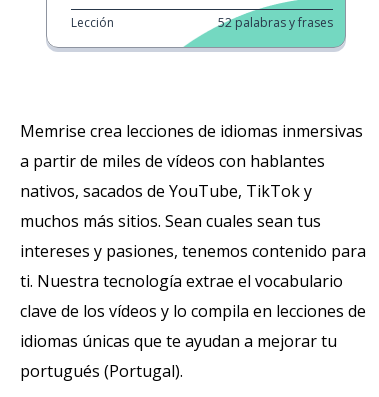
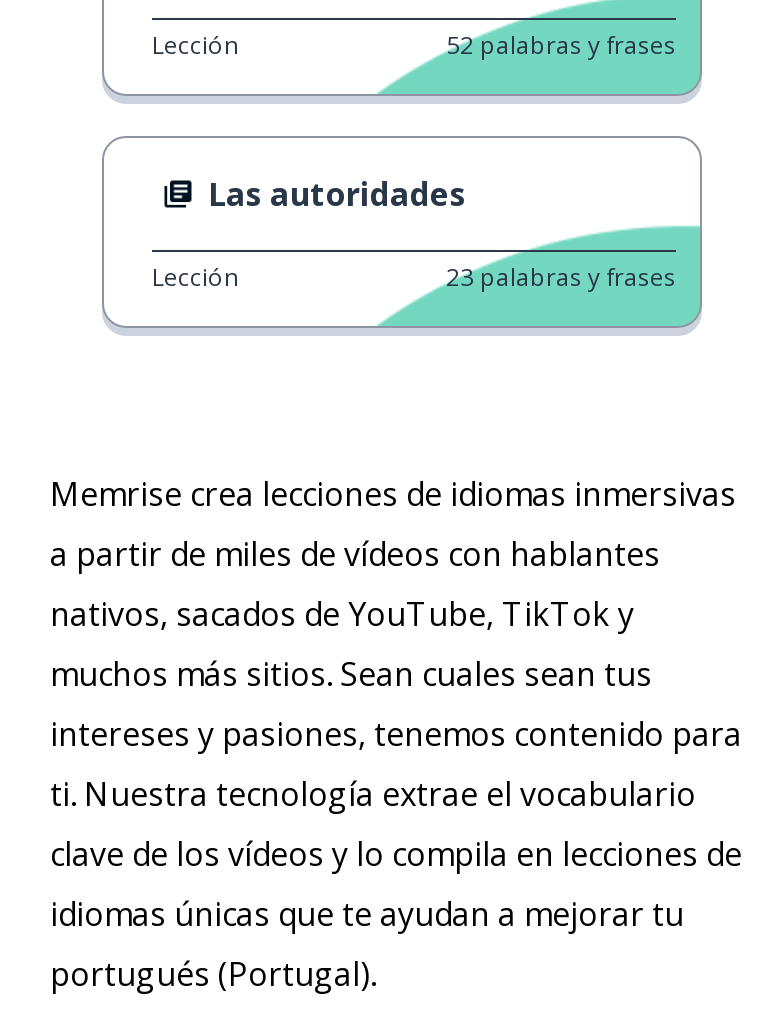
+ Las autoridades
+ Lección
+ 23 palabras y frases
